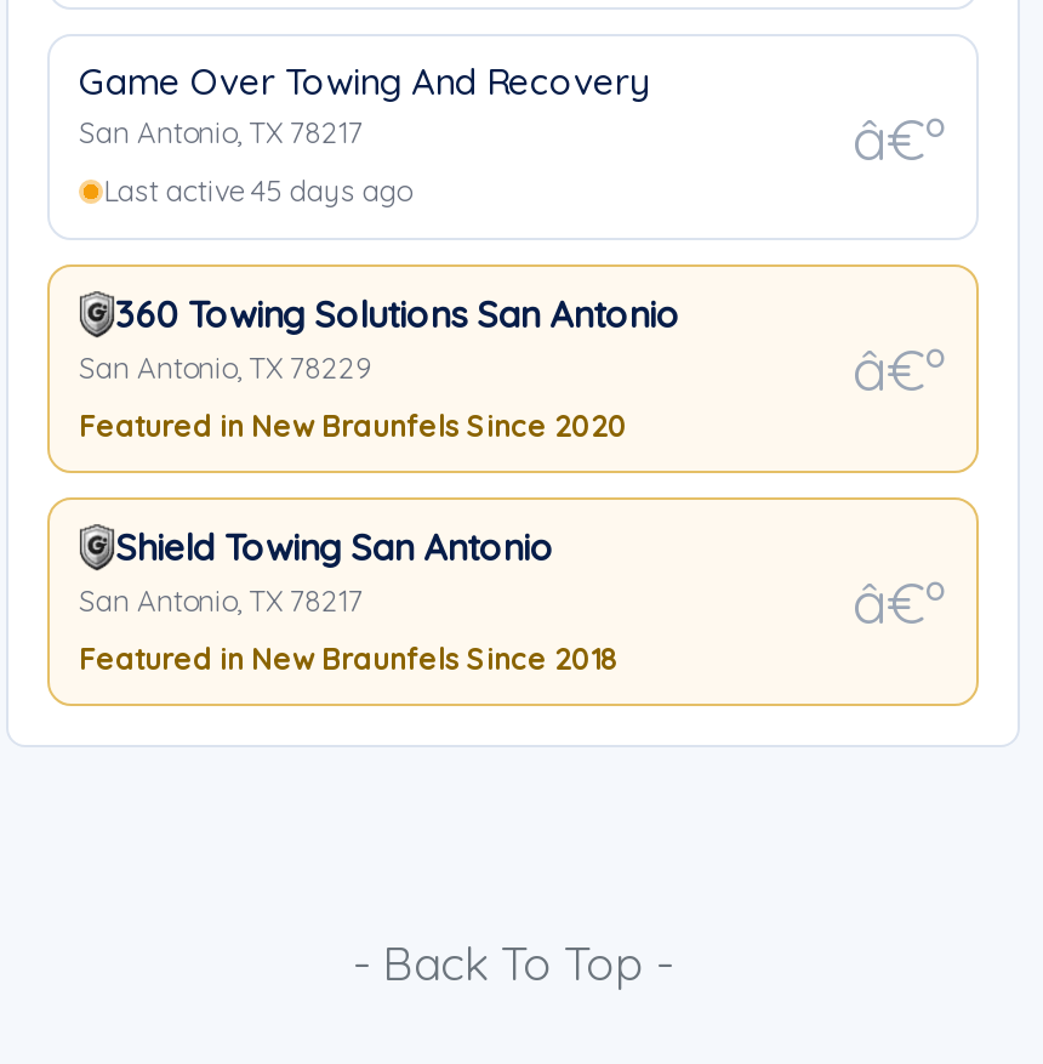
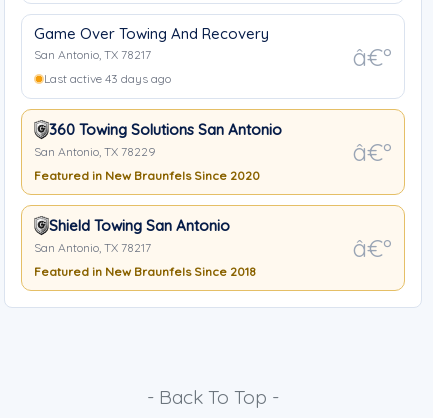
- Last active 45 days ago
+ Last active 43 days ago
